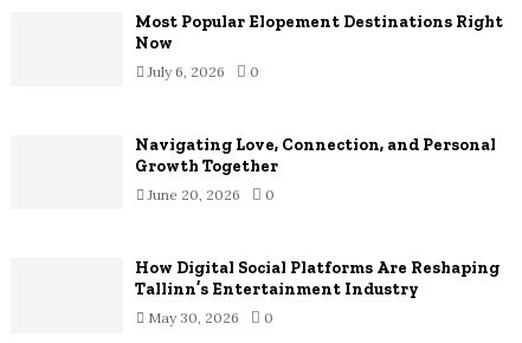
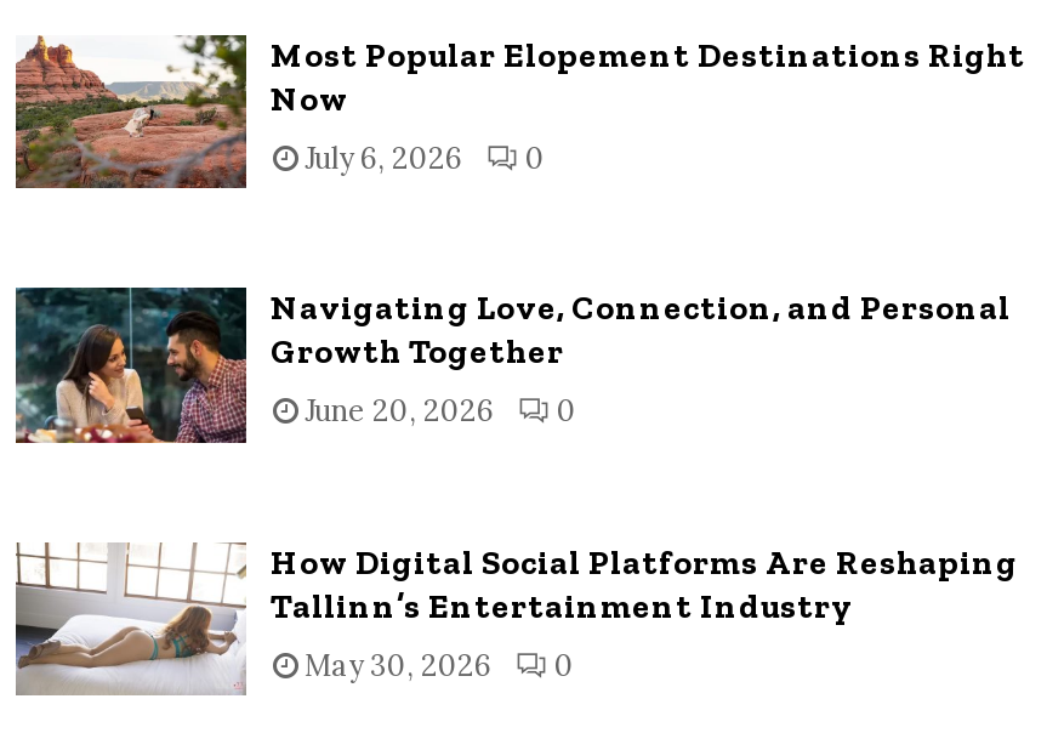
+ [image]

+ [image]

+ [image]
